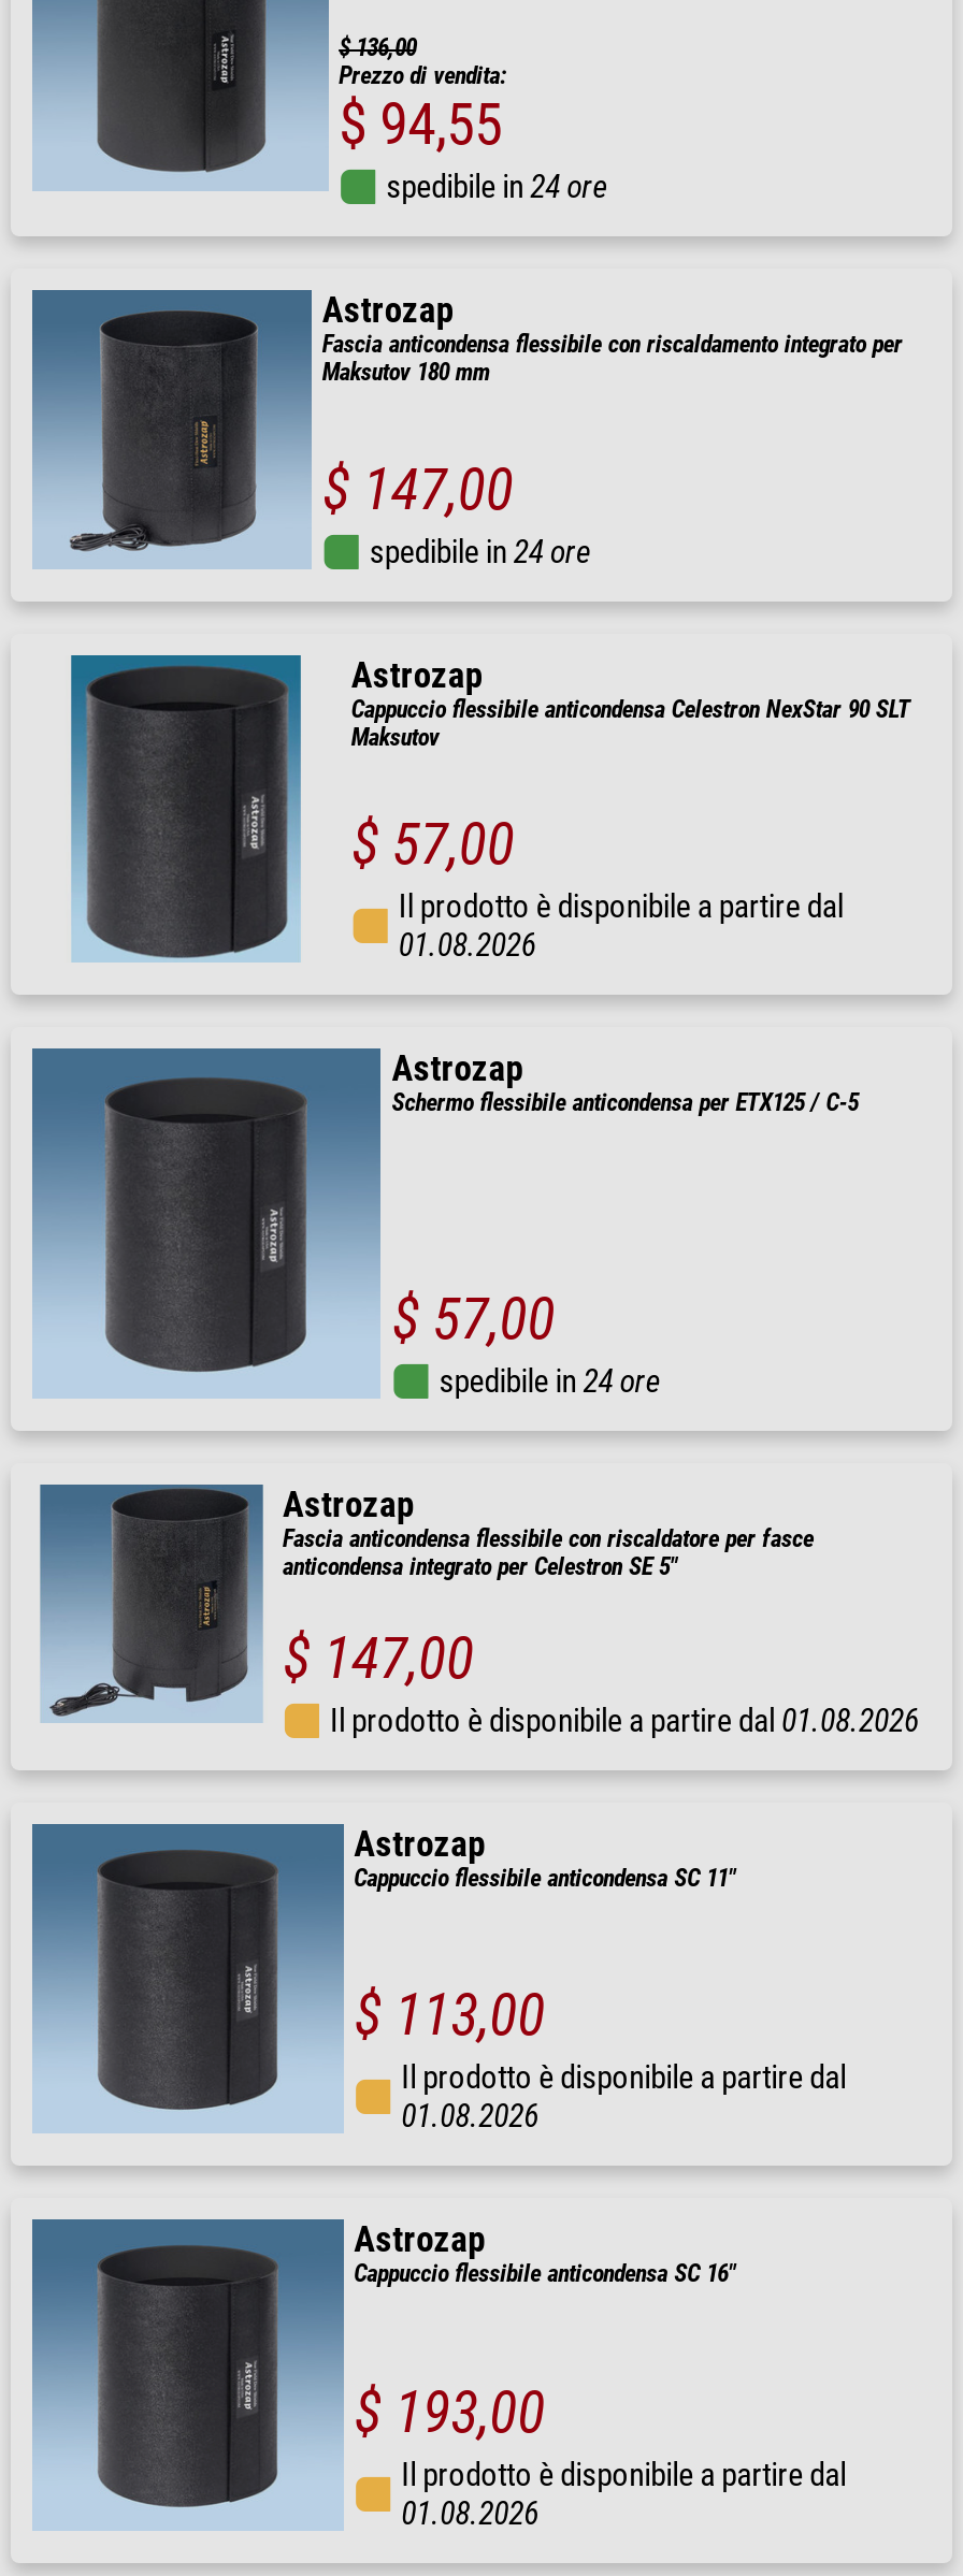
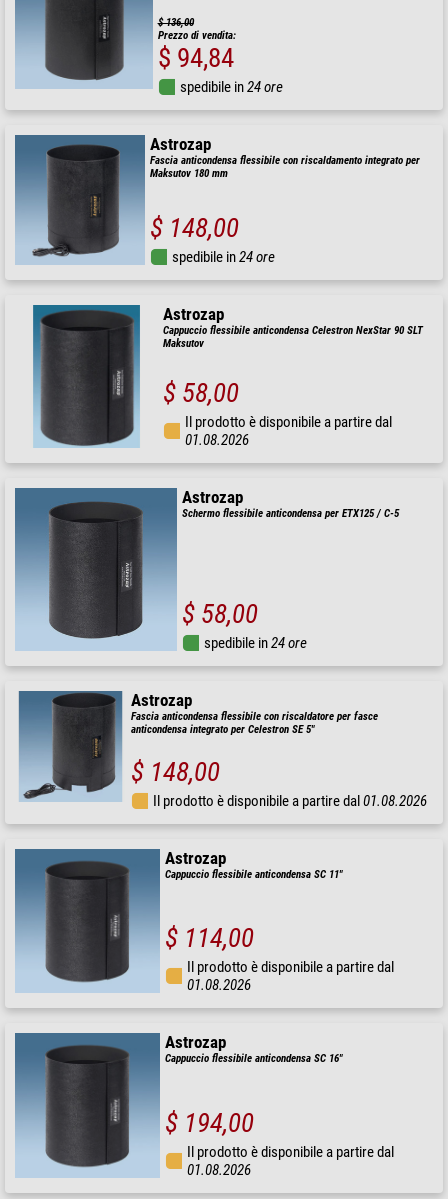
- $ 94,55
+ $ 94,84

- $ 147,00
+ $ 148,00

- $ 57,00
+ $ 58,00

- $ 57,00
+ $ 58,00

- $ 147,00
+ $ 148,00

- $ 113,00
+ $ 114,00

- $ 193,00
+ $ 194,00
